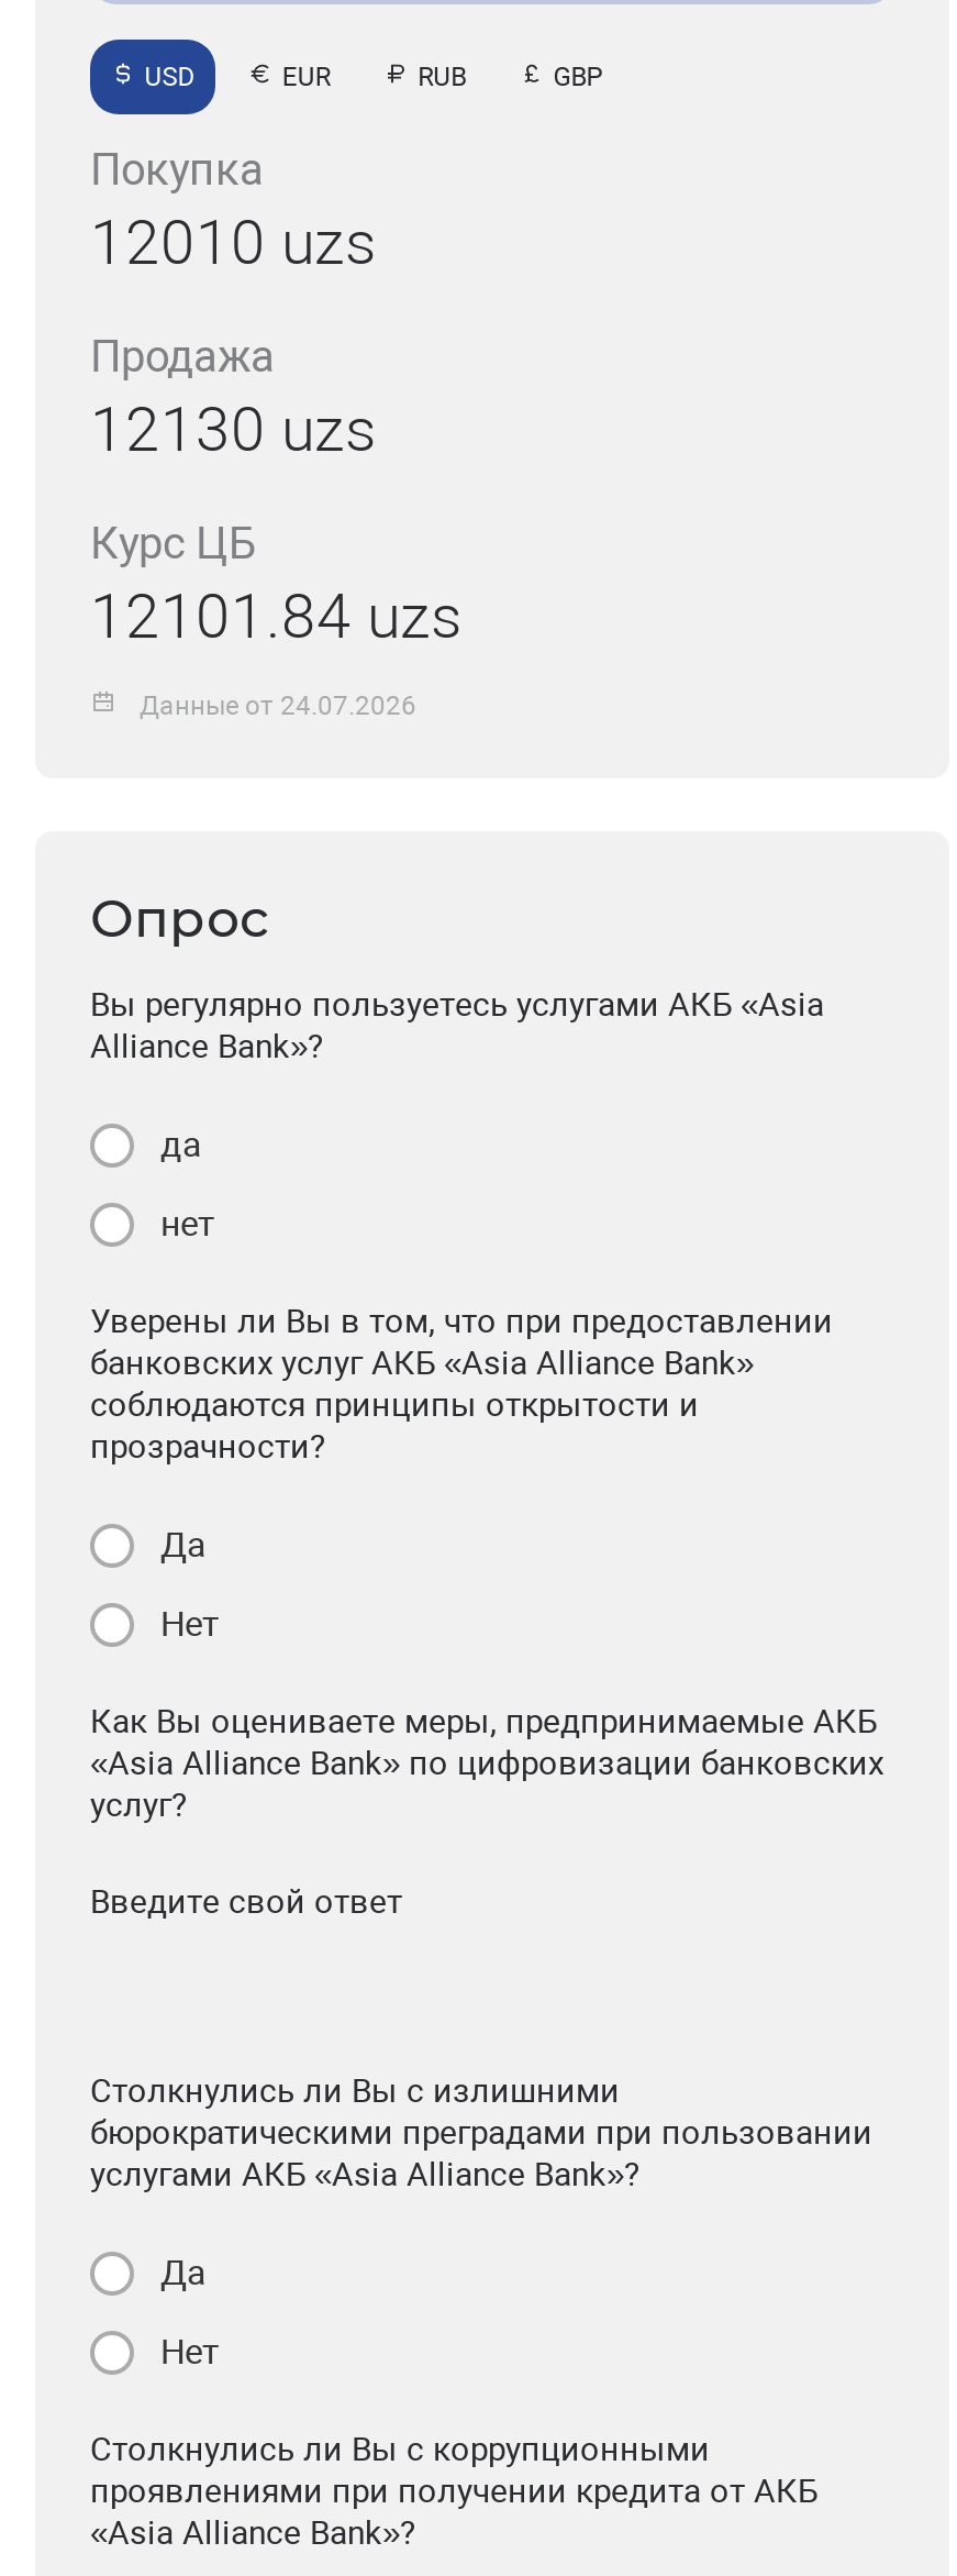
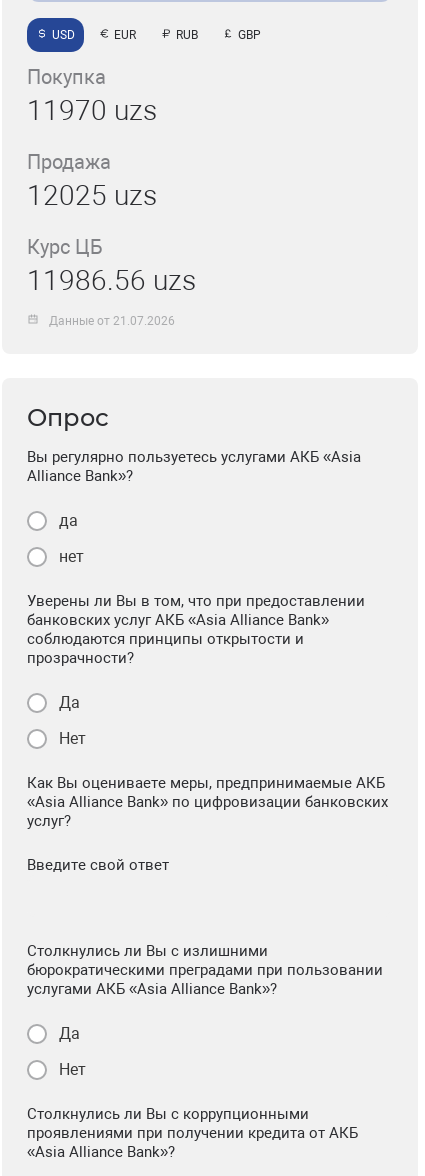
- 12010 uzs
+ 11970 uzs

- 12130 uzs
+ 12025 uzs

- 12101.84 uzs
+ 11986.56 uzs

- Данные от 24.07.2026
+ Данные от 21.07.2026
